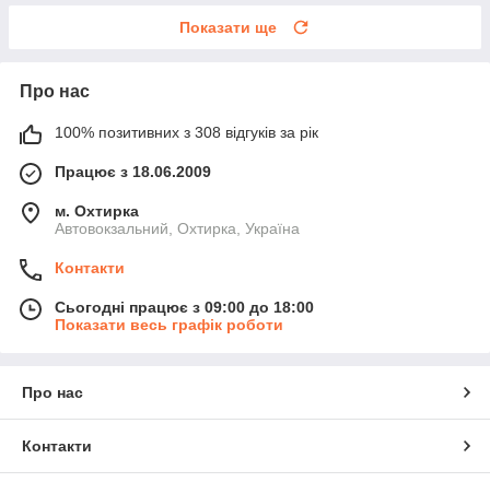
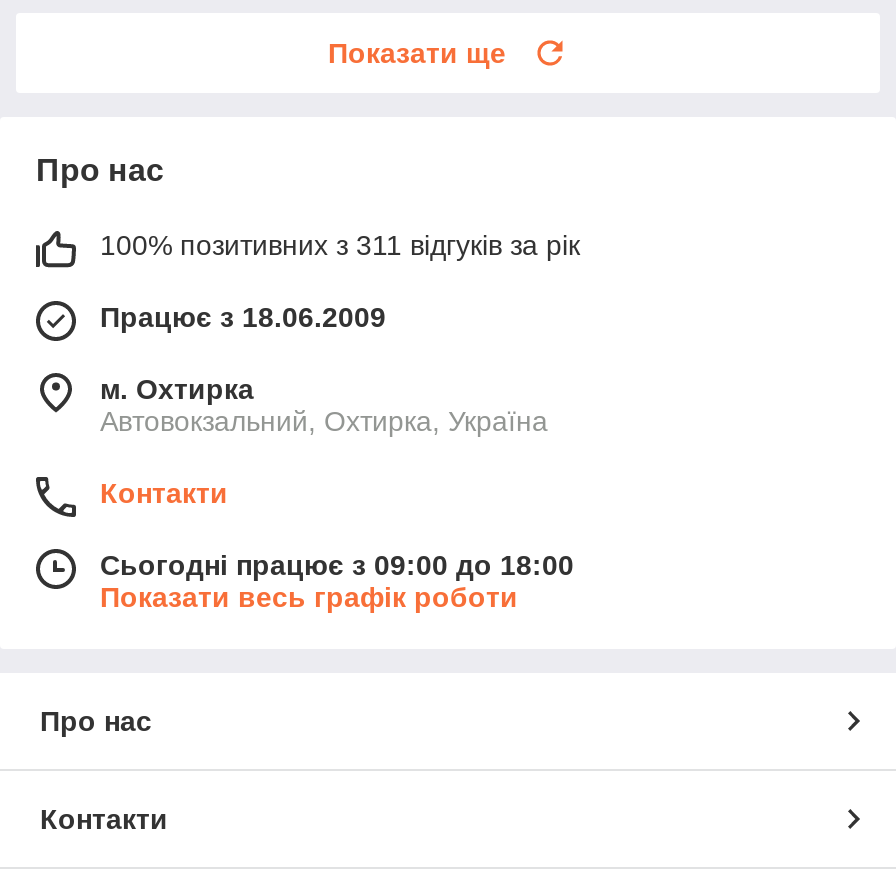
- 100% позитивних з 308 відгуків за рік
+ 100% позитивних з 311 відгуків за рік
